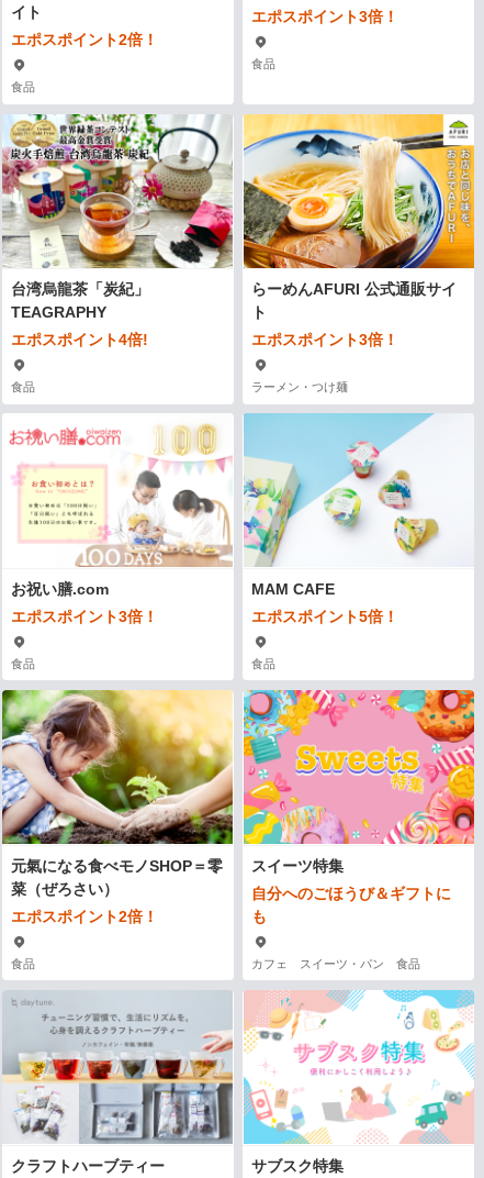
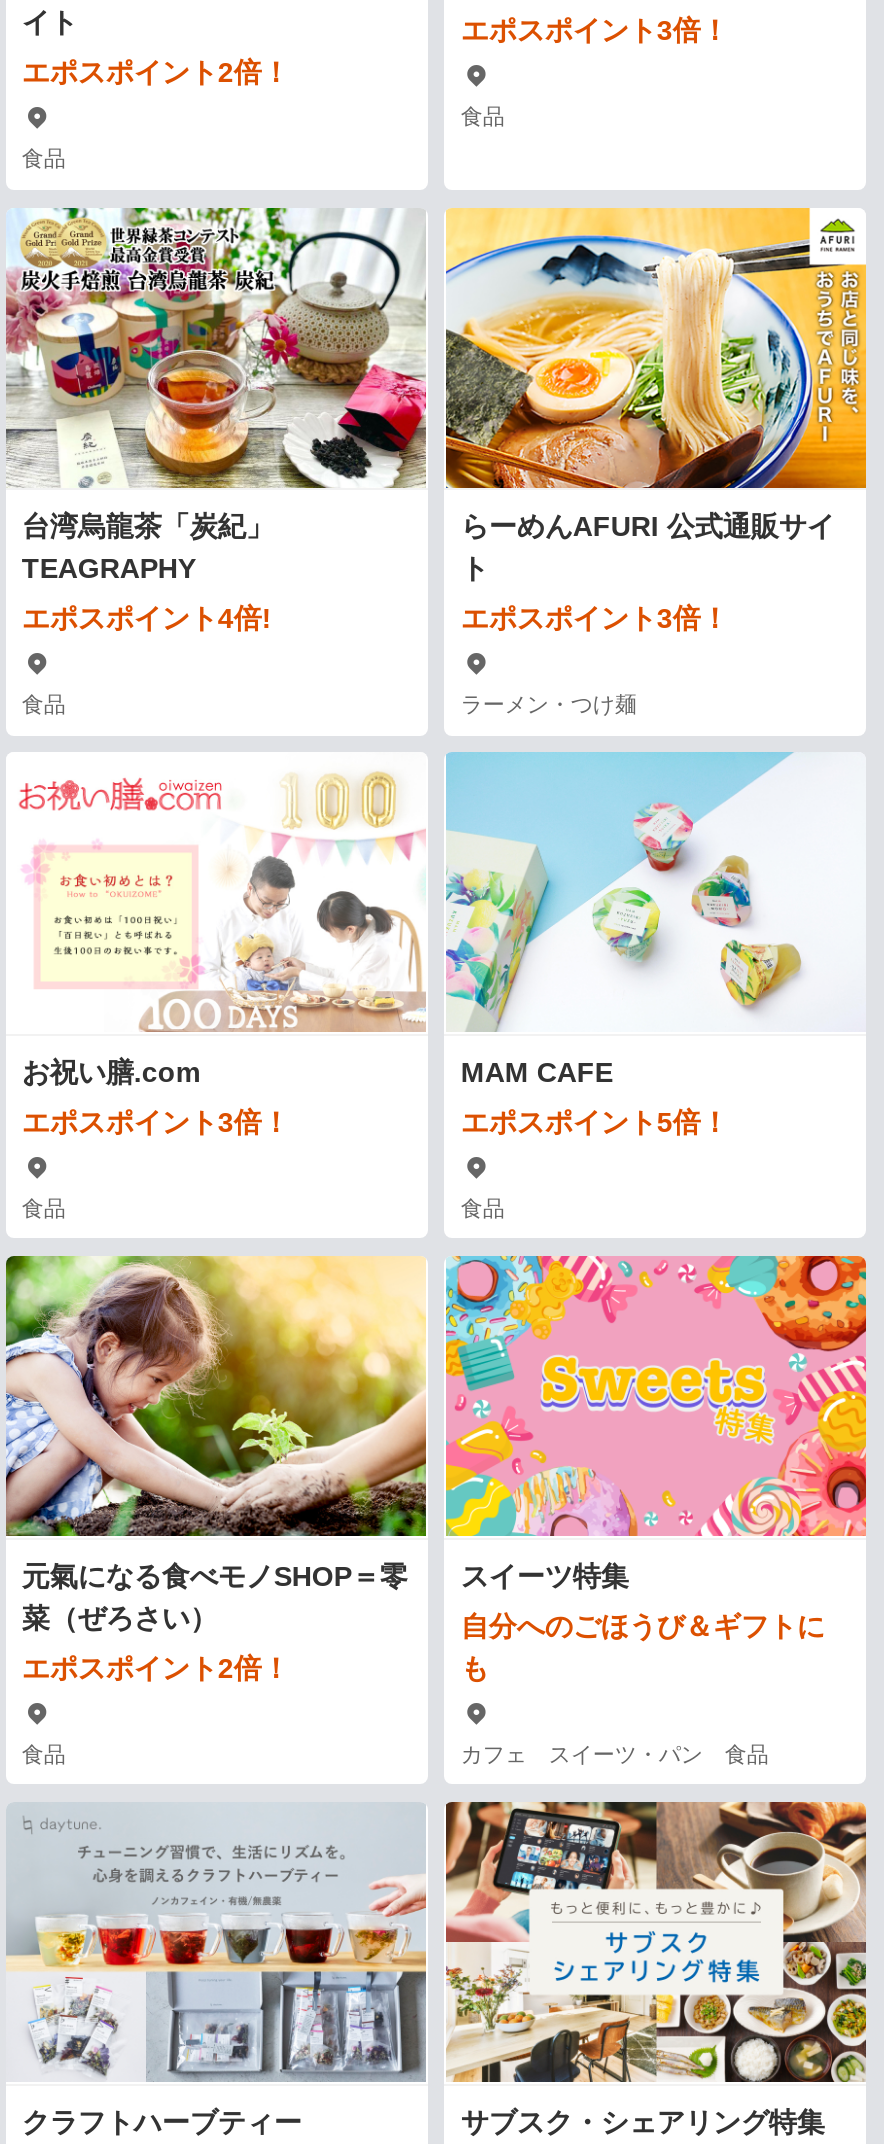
- [image]
- サブスク特集
+ [image]
+ サブスク・シェアリング特集
